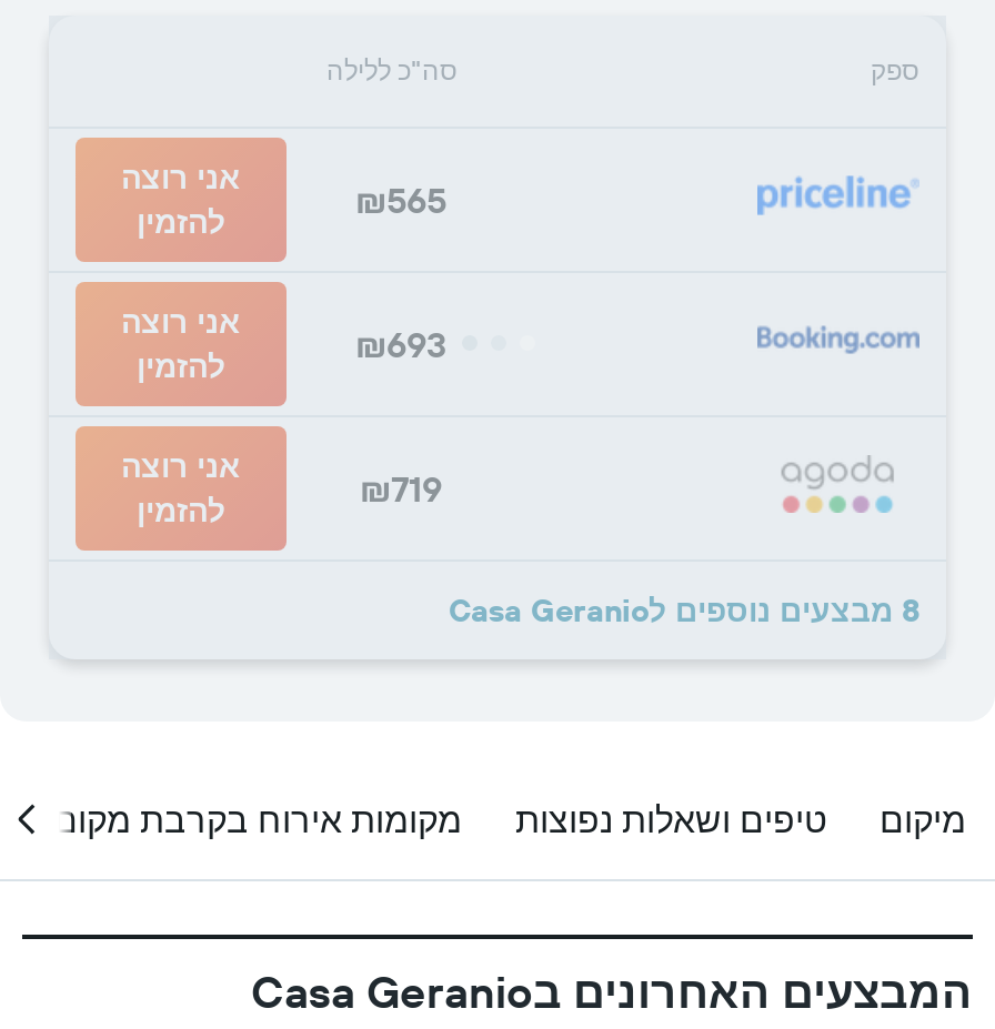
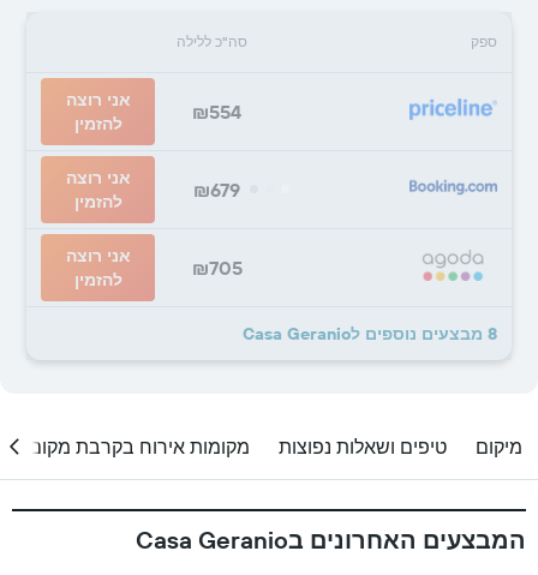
- ₪565
+ ₪554

- ₪693
+ ₪679

- ₪719
+ ₪705
